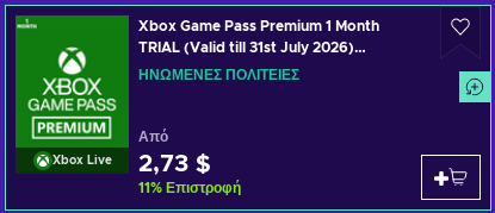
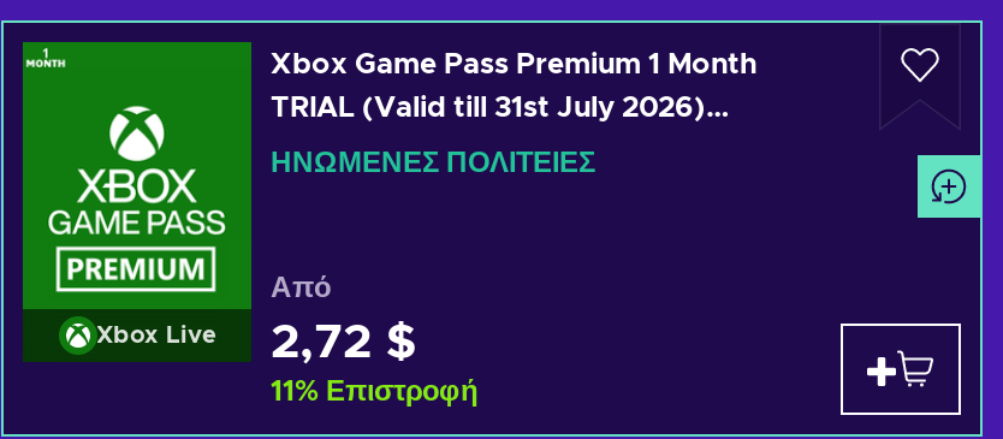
- 2,73 $
+ 2,72 $
